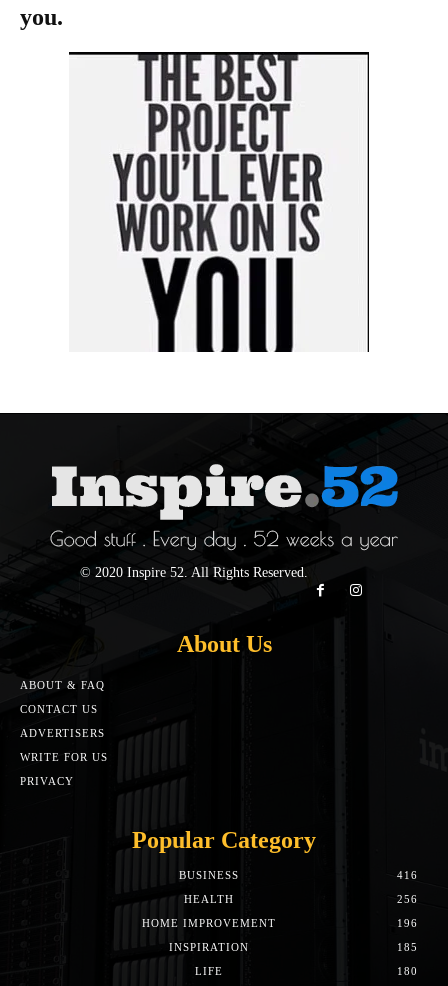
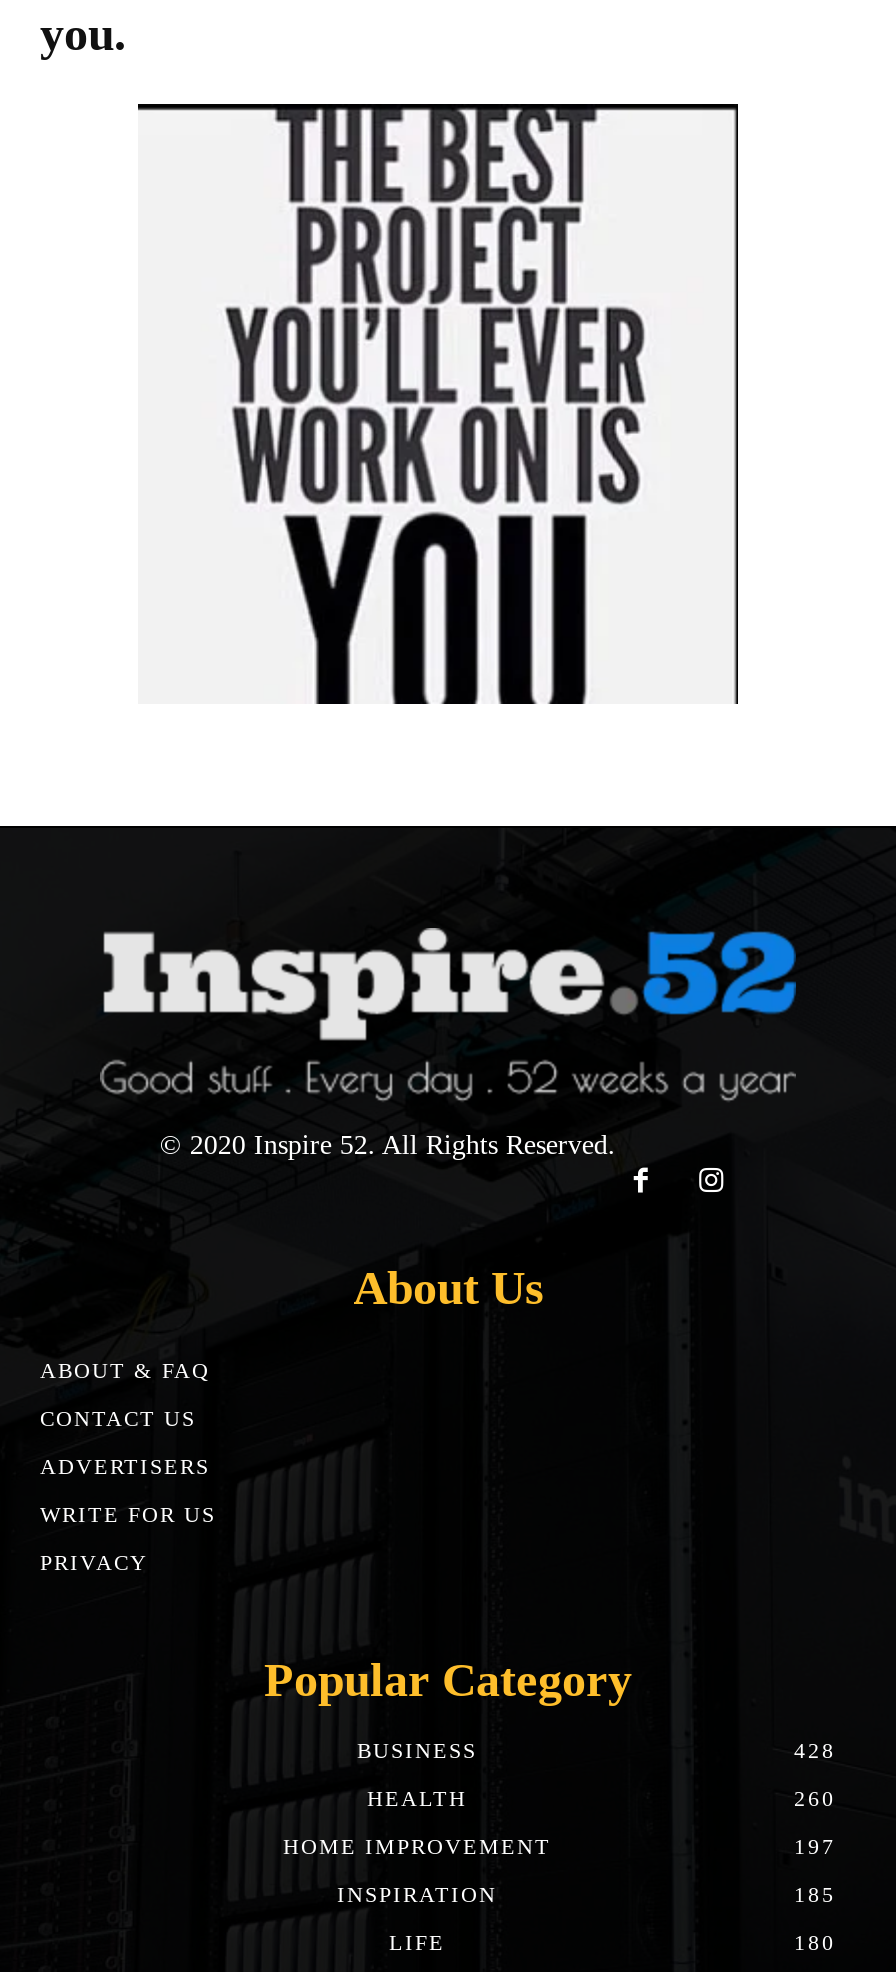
- 416
+ 428

- 256
+ 260

- 196
+ 197
